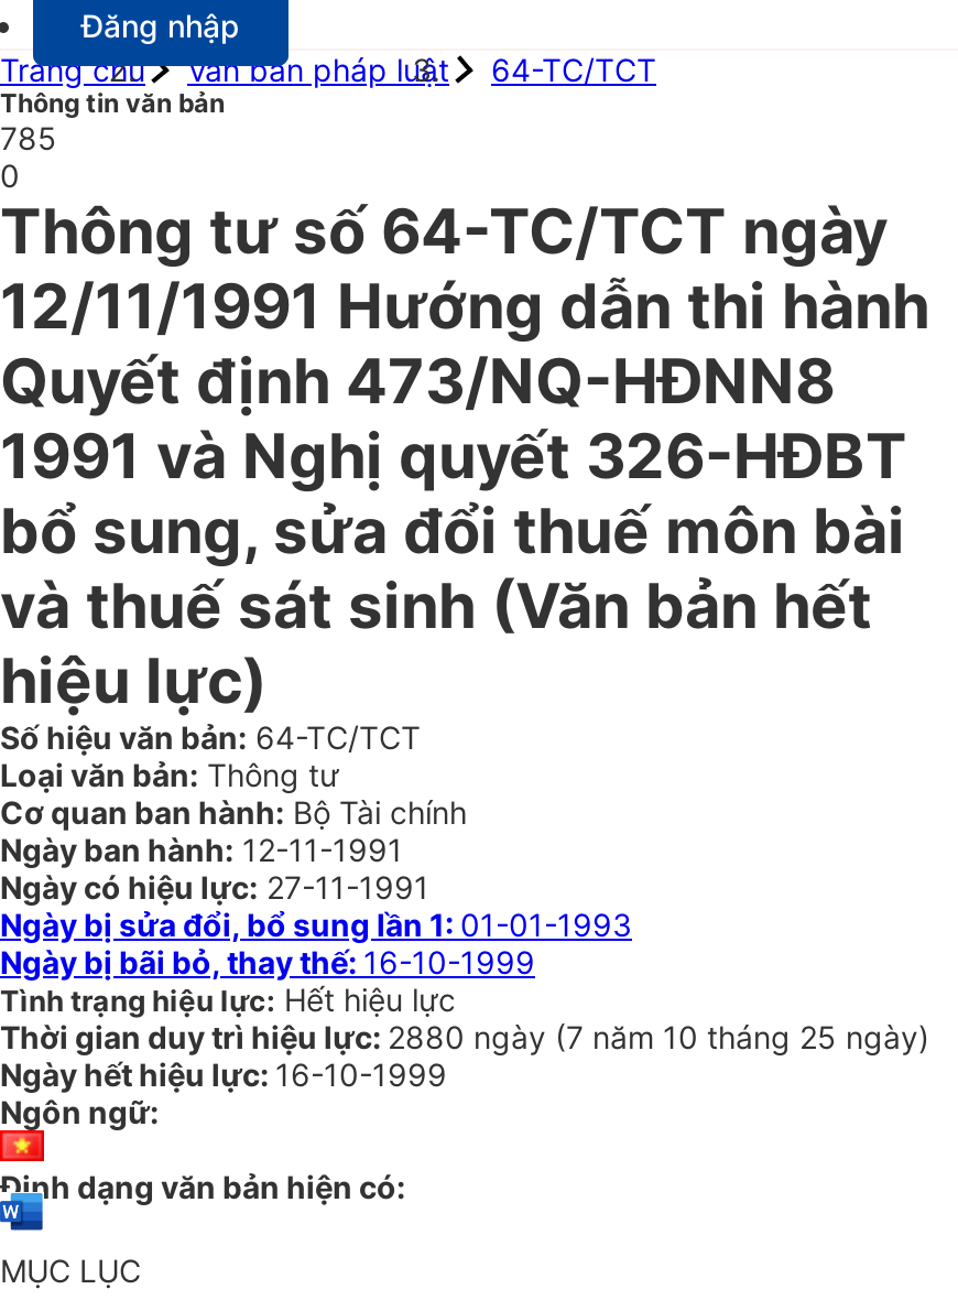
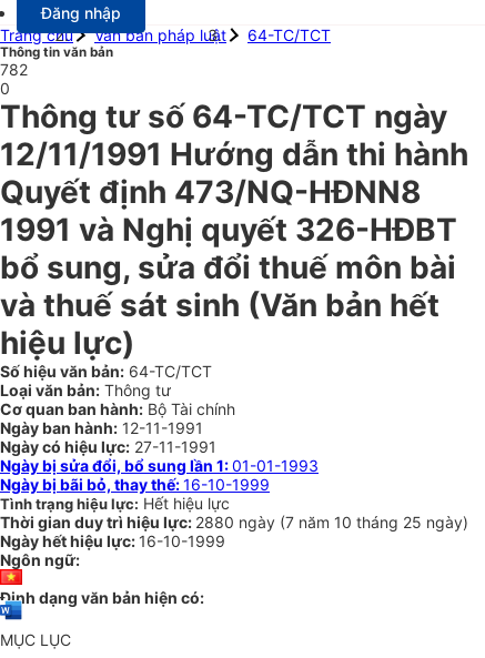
- 785
+ 782
